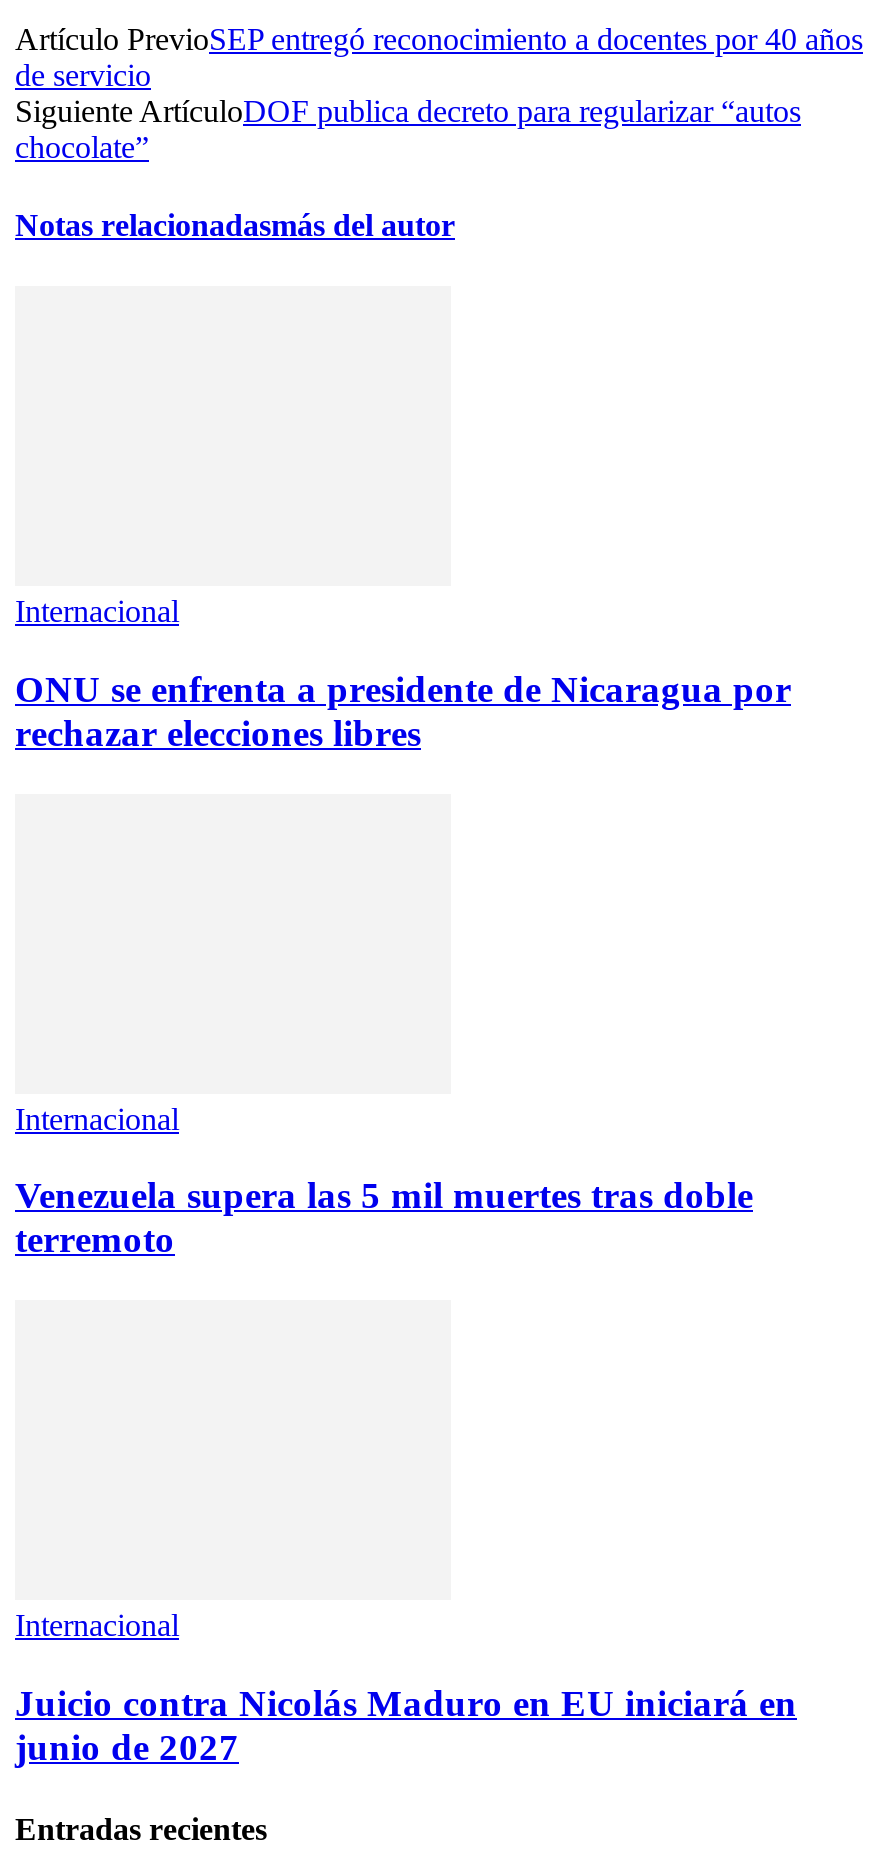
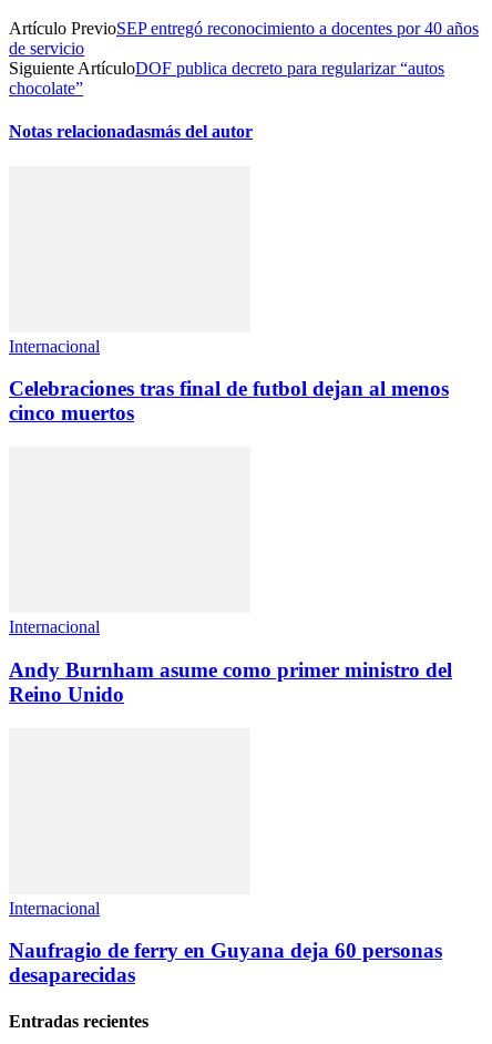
- ONU se enfrenta a presidente de Nicaragua por
- rechazar elecciones libres
+ Celebraciones tras final de futbol dejan al menos
+ cinco muertos

- Venezuela supera las 5 mil muertes tras doble
- terremoto
+ Andy Burnham asume como primer ministro del
+ Reino Unido

- Juicio contra Nicolás Maduro en EU iniciará en
- junio de 2027
+ Naufragio de ferry en Guyana deja 60 personas
+ desaparecidas
